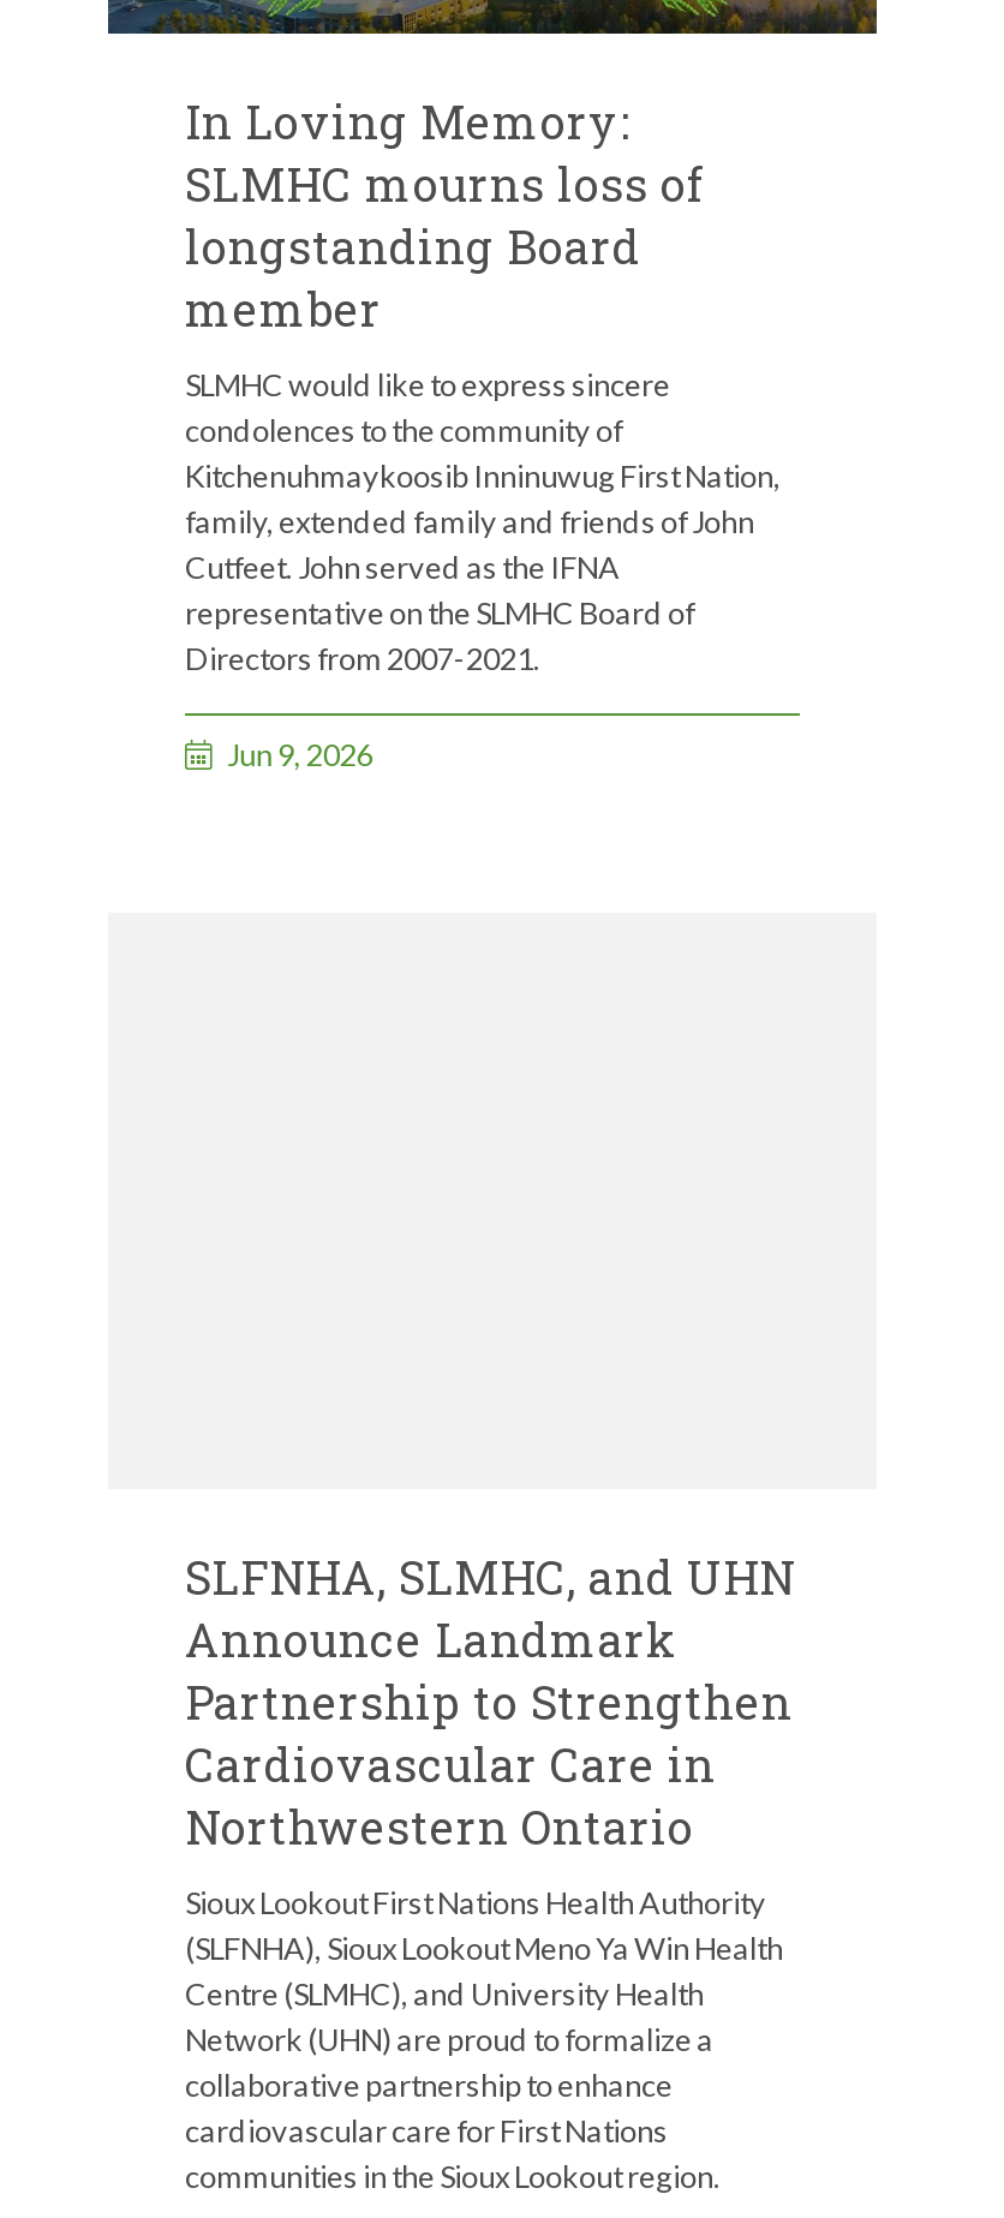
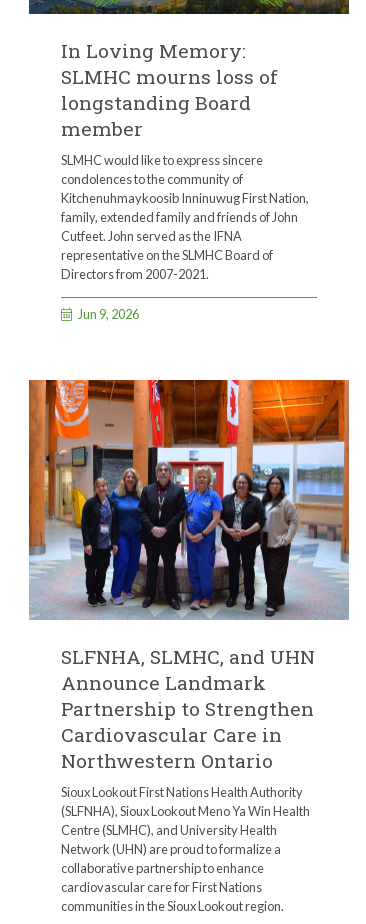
+ [image]
